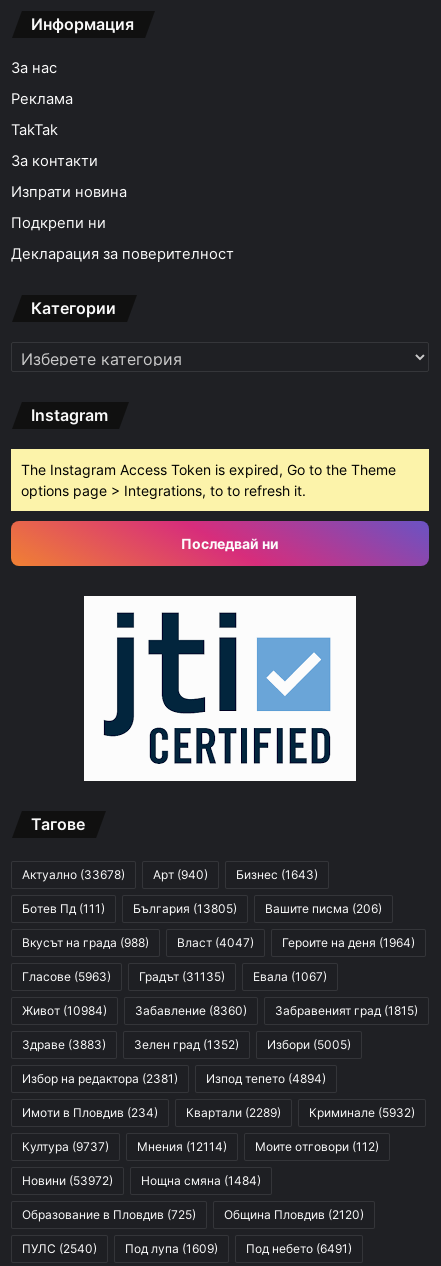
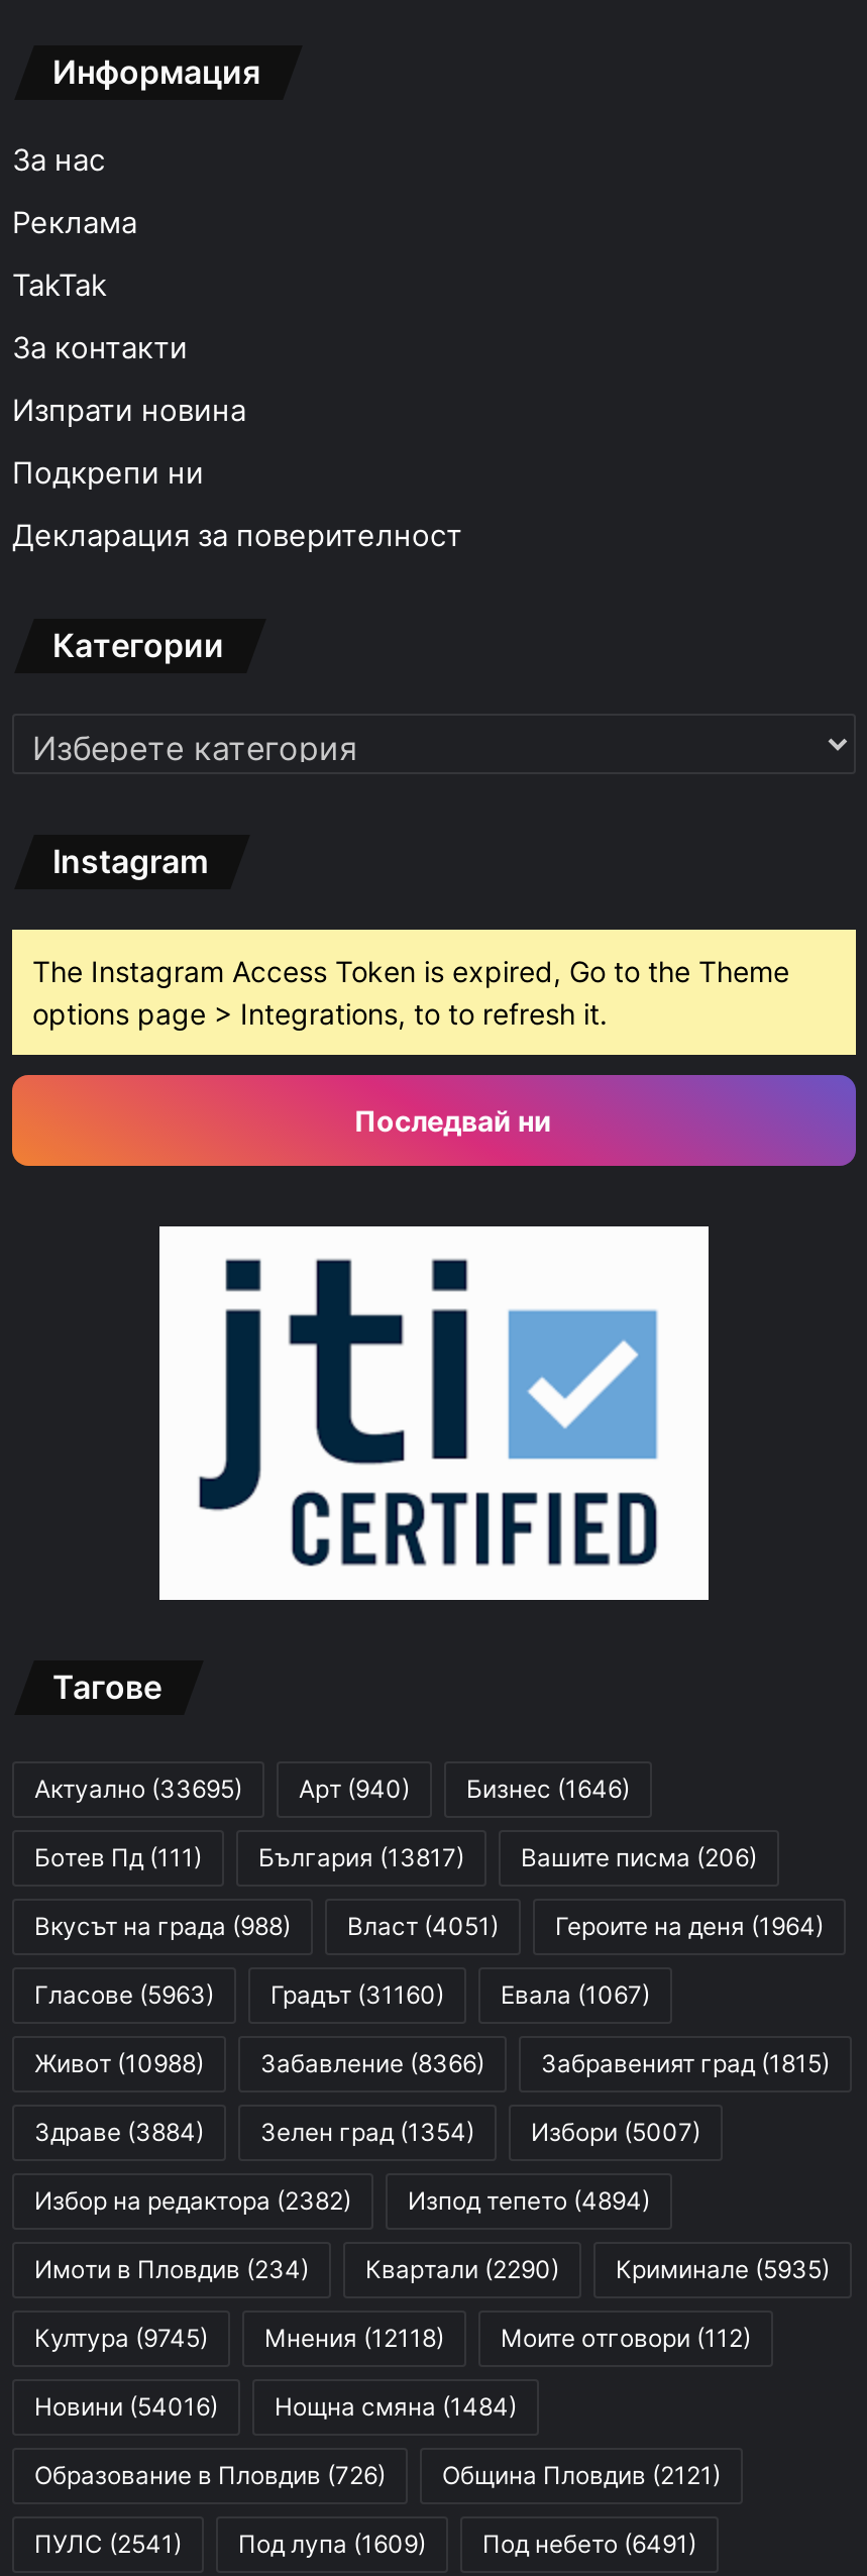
- Актуално (33678)
+ Актуално (33695)

- Бизнес (1643)
+ Бизнес (1646)

- Ботев Пд (111) България (13805) Вашите писма (206)
+ Ботев Пд (111) България (13817) Вашите писма (206)

- Вкусът на града (988) Власт (4047) Героите на деня (1964)
+ Вкусът на града (988) Власт (4051) Героите на деня (1964)

- Гласове (5963) Градът (31135) Евала (1067)
+ Гласове (5963) Градът (31160) Евала (1067)

- Живот (10984)
+ Живот (10988)

- Забавление (8360)
+ Забавление (8366)

- Здраве (3883)
+ Здраве (3884)

- Зелен град (1352)
+ Зелен град (1354)

- Избори (5005)
+ Избори (5007)

- Избор на редактора (2381)
+ Избор на редактора (2382)

- Квартали (2289)
+ Квартали (2290)

- Криминале (5932)
+ Криминале (5935)

- Култура (9737)
+ Култура (9745)

- Мнения (12114)
+ Мнения (12118)

- Новини (53972) Нощна смяна (1484)
+ Новини (54016) Нощна смяна (1484)

- Образование в Пловдив (725)
+ Образование в Пловдив (726)

- Община Пловдив (2120)
+ Община Пловдив (2121)

- ПУЛС (2540) Под лупа (1609) Под небето (6491)
+ ПУЛС (2541) Под лупа (1609) Под небето (6491)
